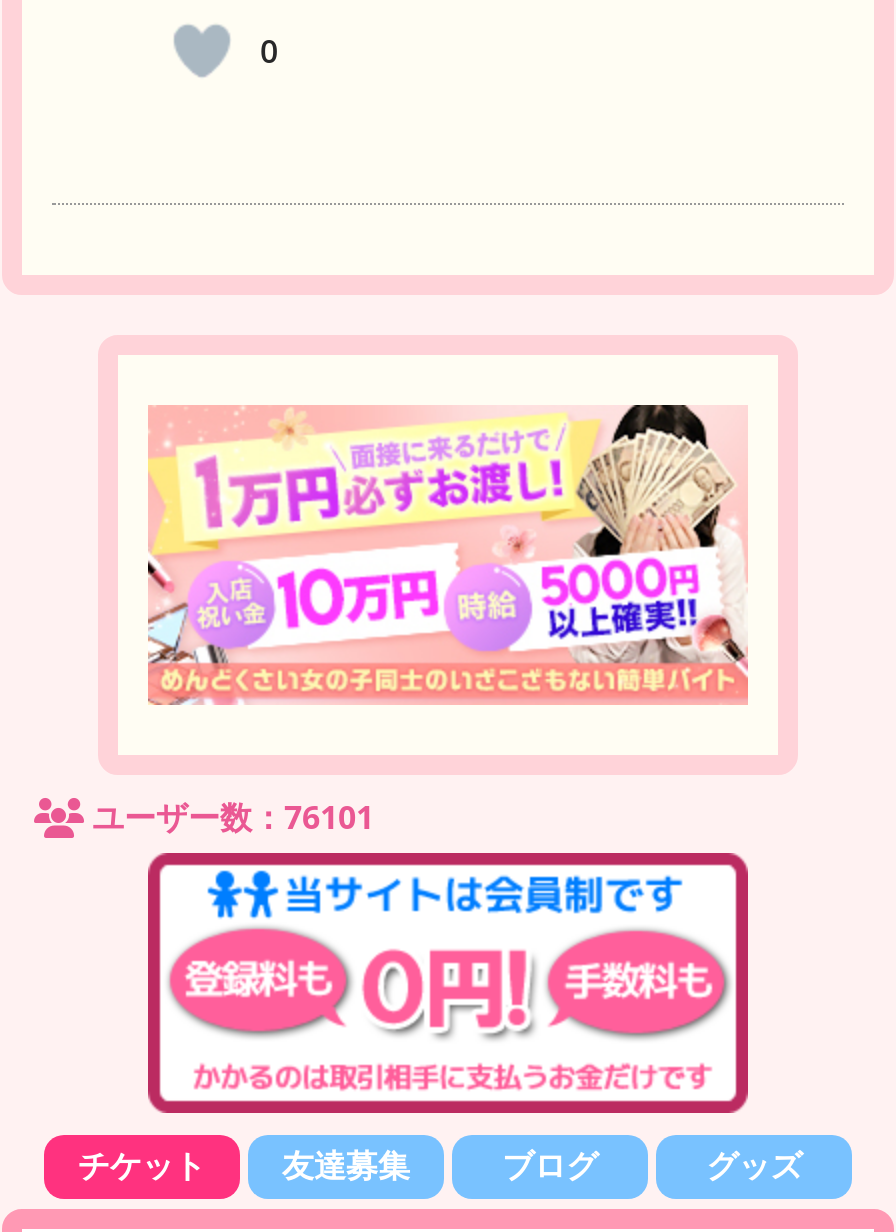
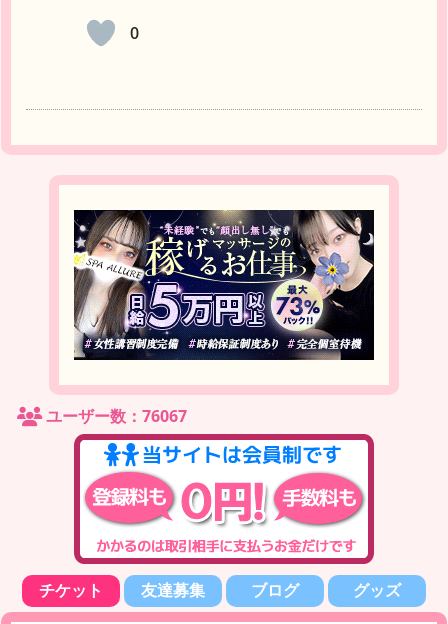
- [image]
+ [image]

- ユーザー数：76101
+ ユーザー数：76067
